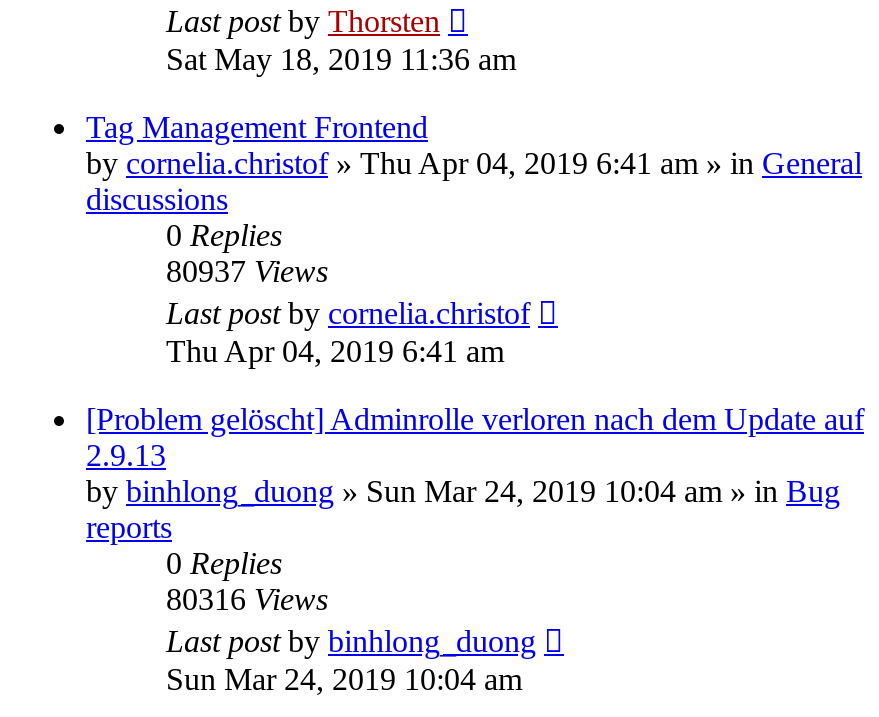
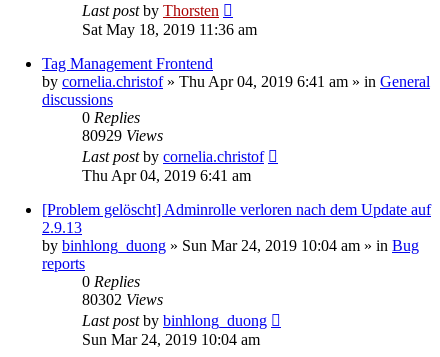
- 80937 Views
+ 80929 Views

- 80316 Views
+ 80302 Views
